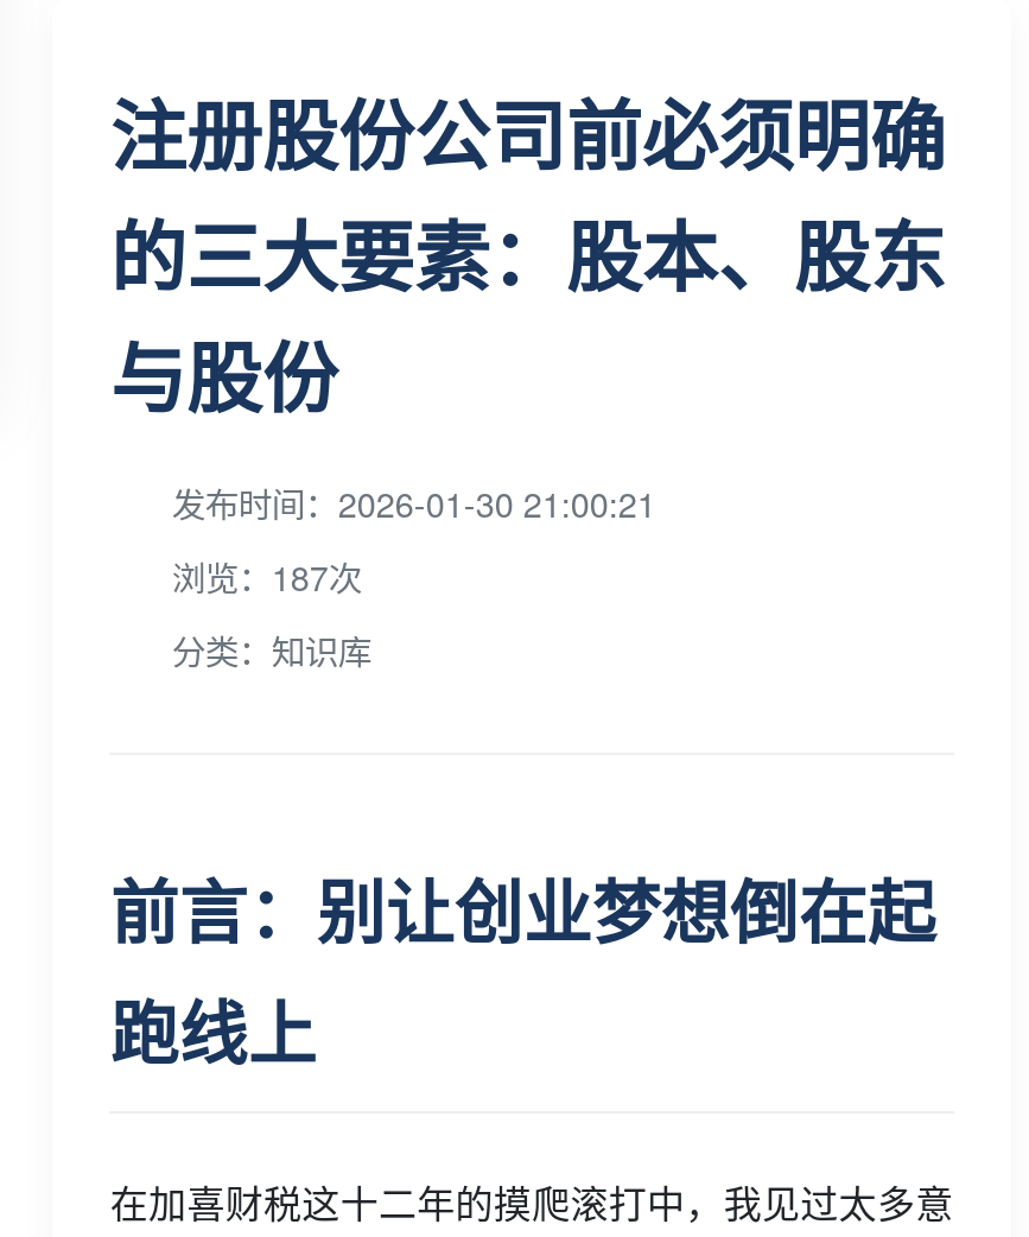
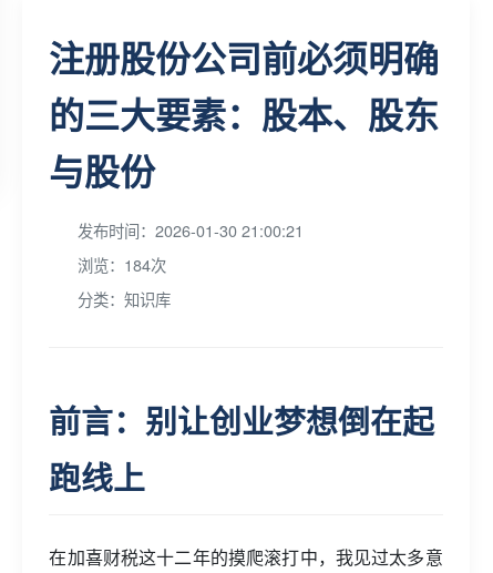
- 浏览：187次
+ 浏览：184次
